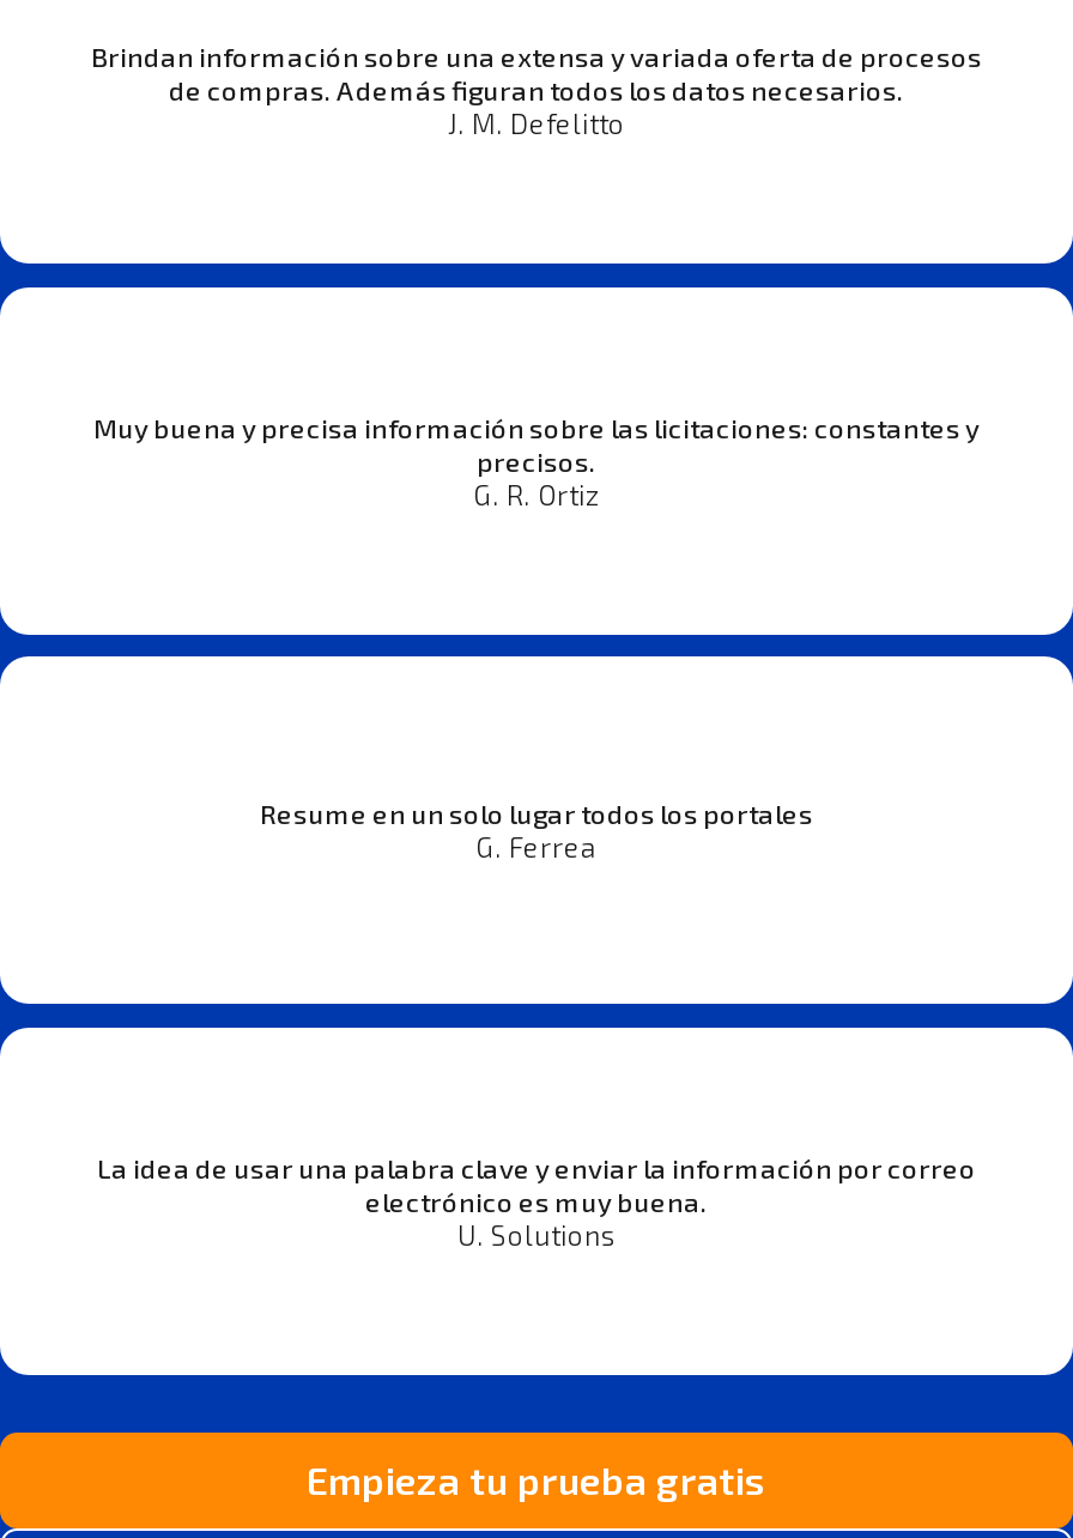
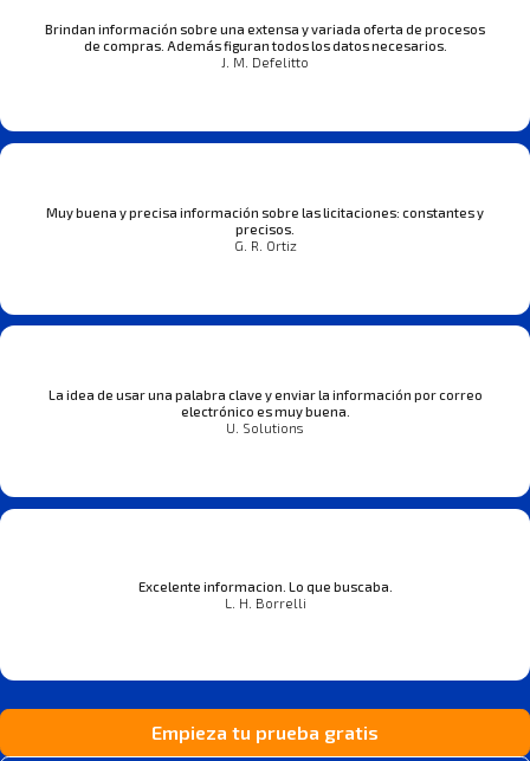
- Resume en un solo lugar todos los portales
- G. Ferrea

moved up: La idea de usar una palabra clave y enviar la información por correo | electrónico es muy buena. | U. Solutions

+ Excelente informacion. Lo que buscaba.
+ L. H. Borrelli
